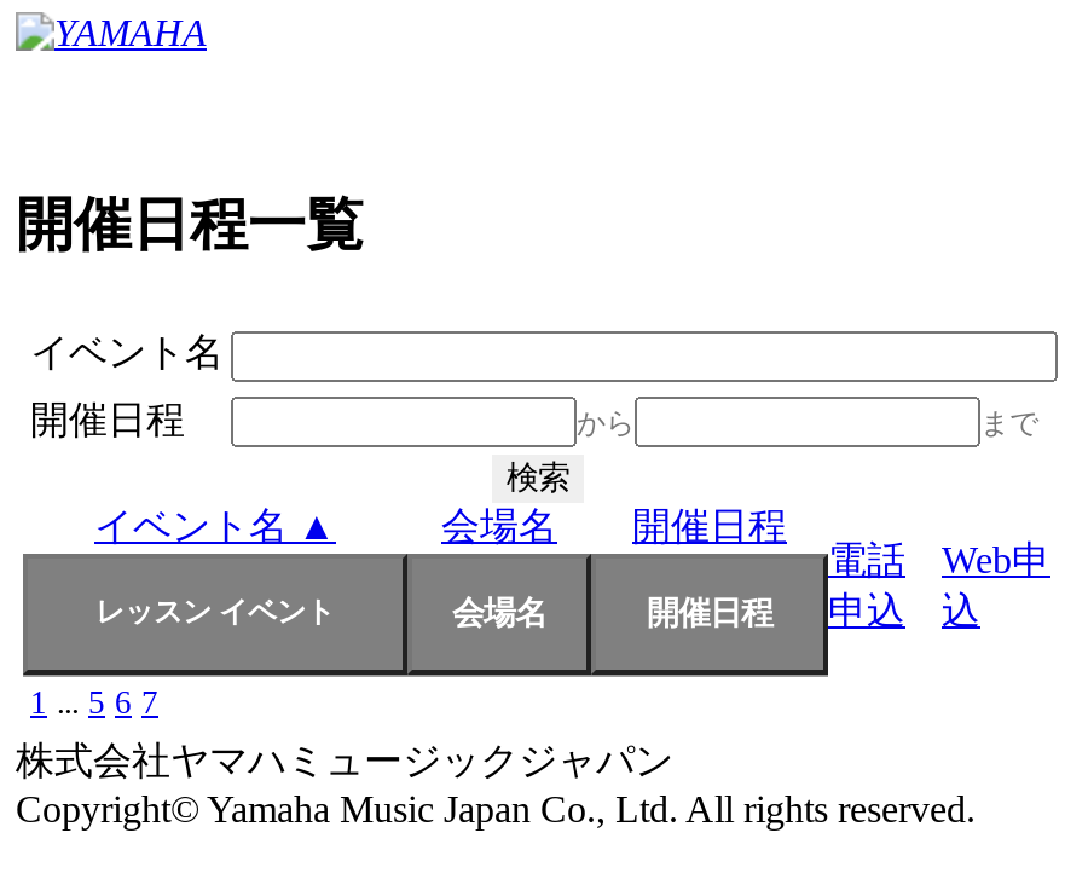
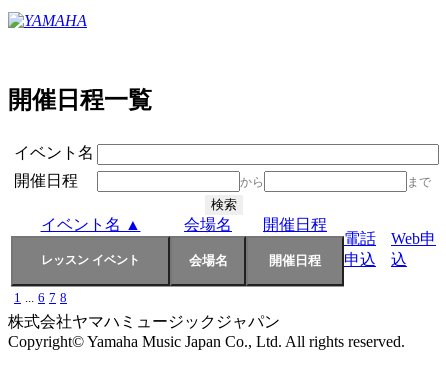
- 1 ... 5 6 7
+ 1 ... 6 7 8
